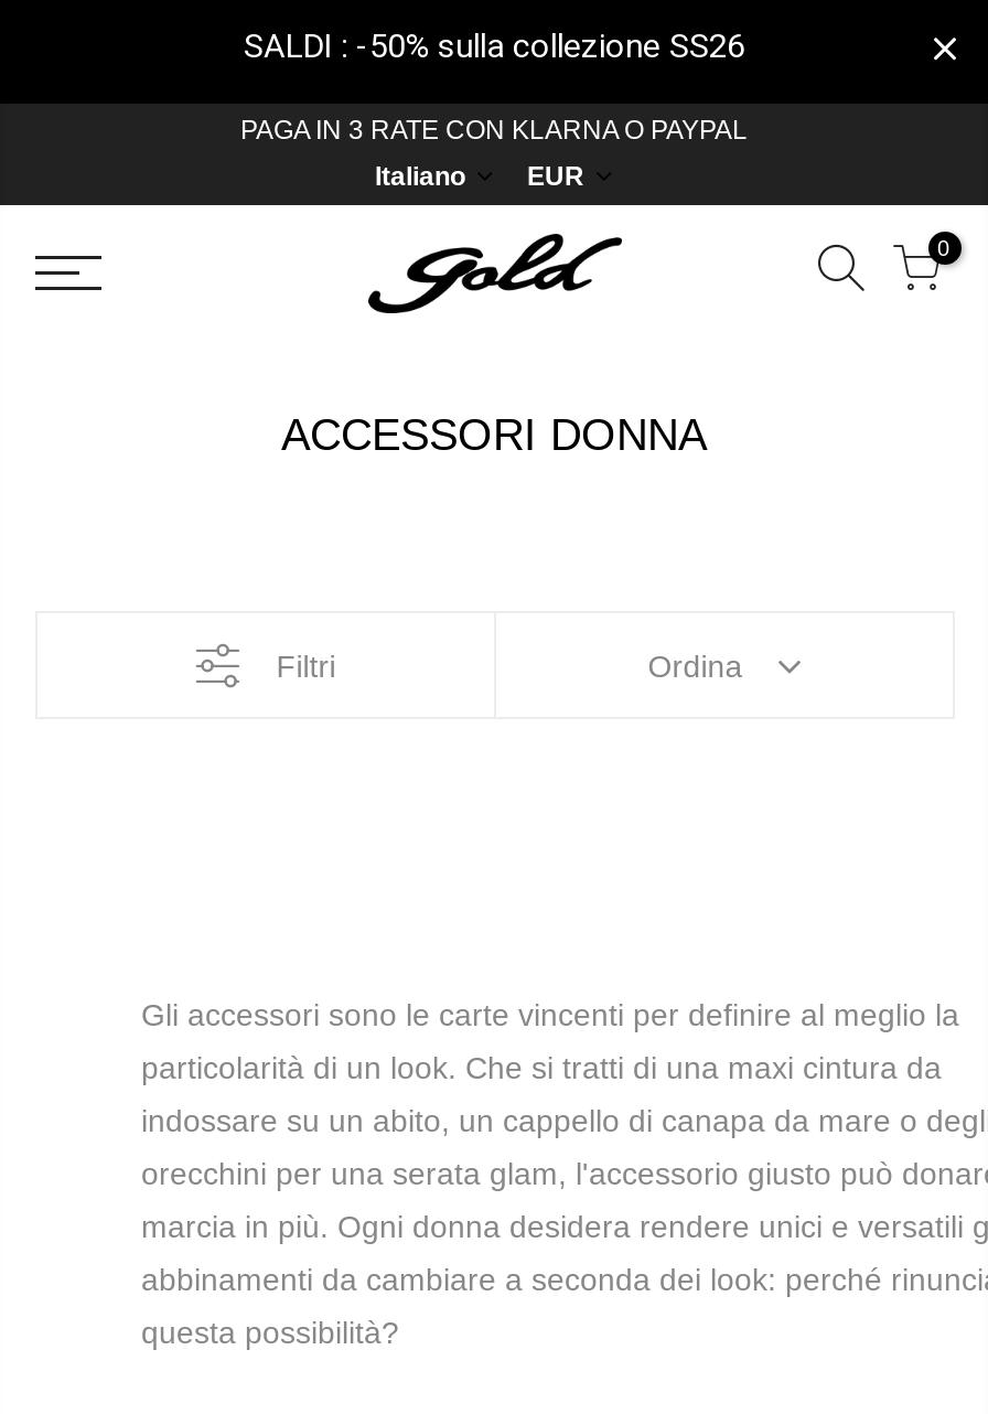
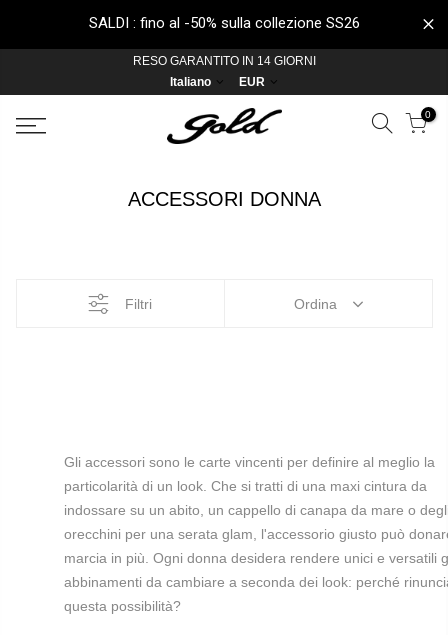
- SALDI : -50% sulla collezione SS26
+ SALDI : fino al -50% sulla collezione SS26

- PAGA IN 3 RATE CON KLARNA O PAYPAL
+ RESO GARANTITO IN 14 GIORNI
